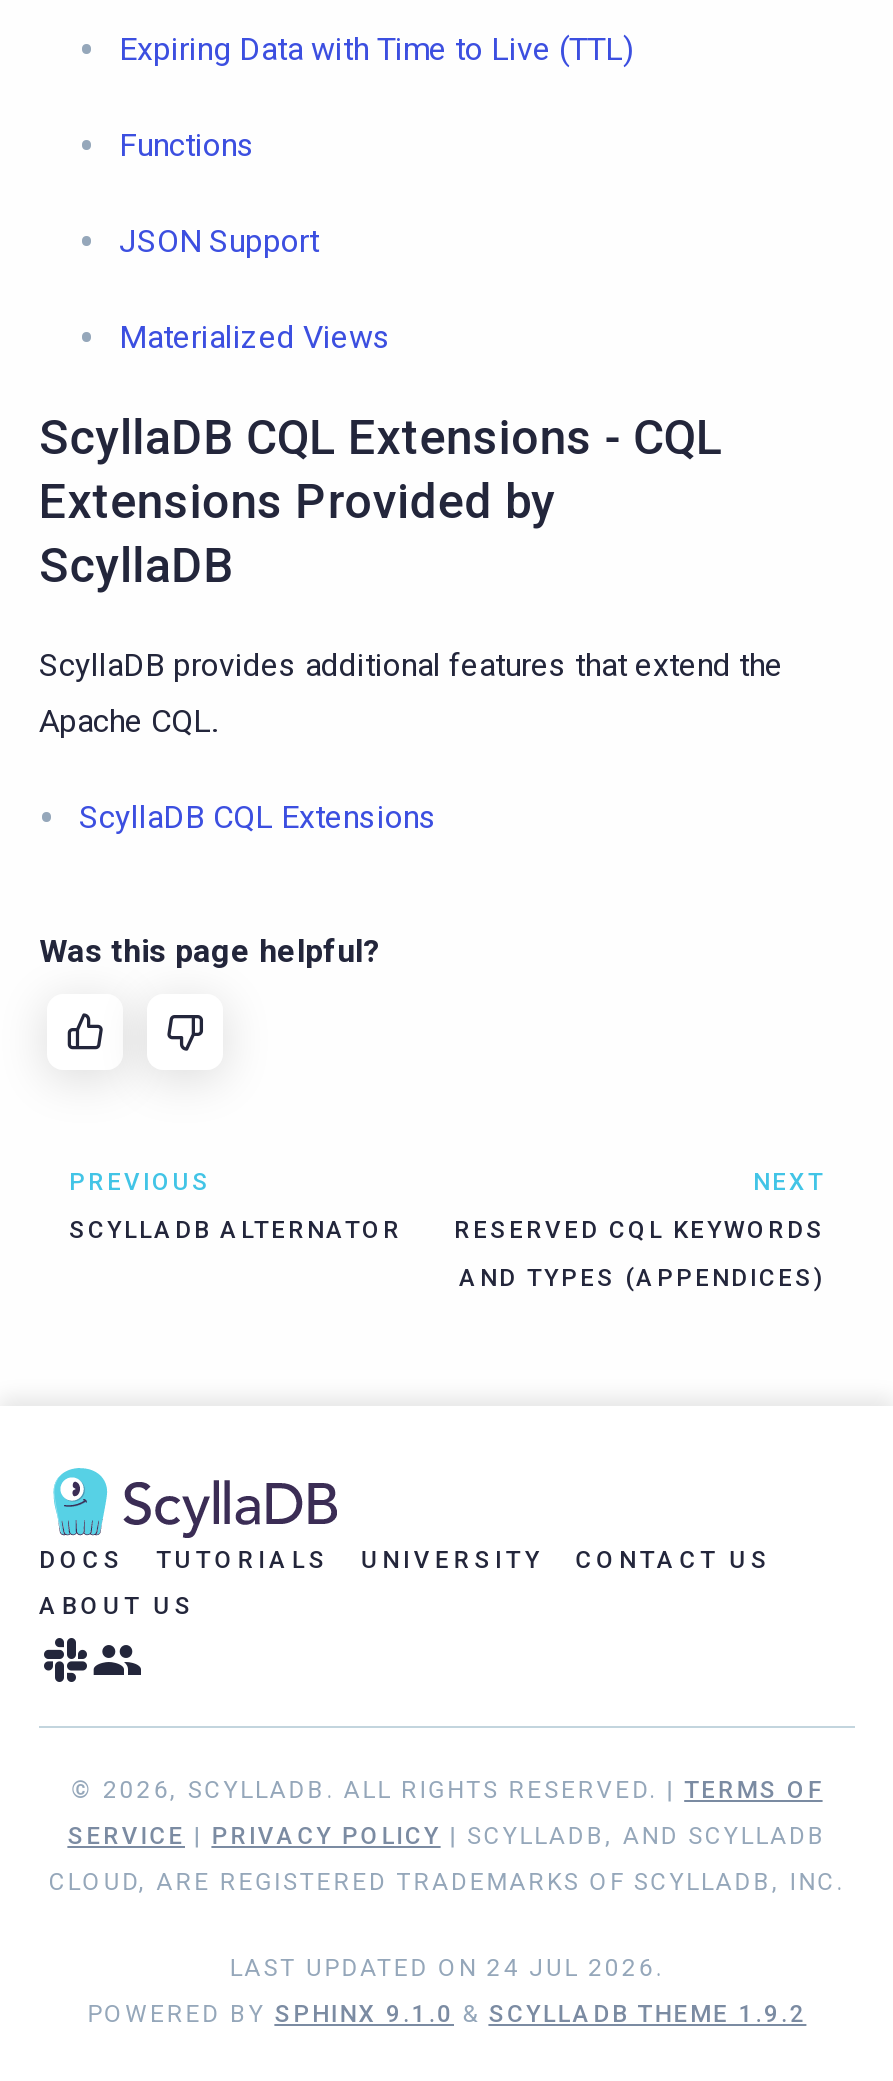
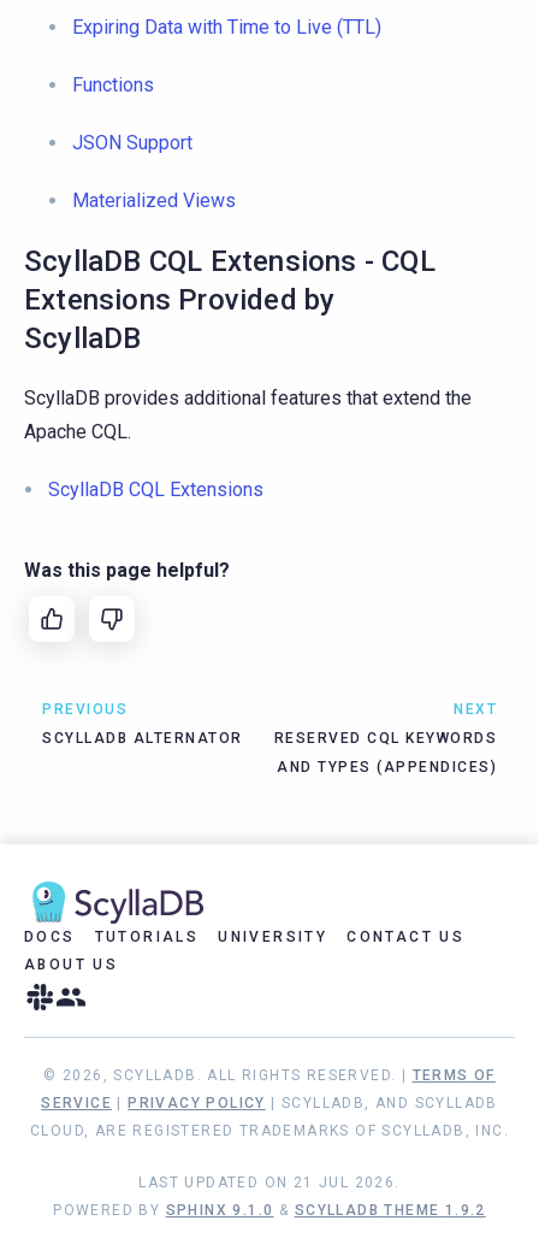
- LAST UPDATED ON 24 JUL 2026.
+ LAST UPDATED ON 21 JUL 2026.
